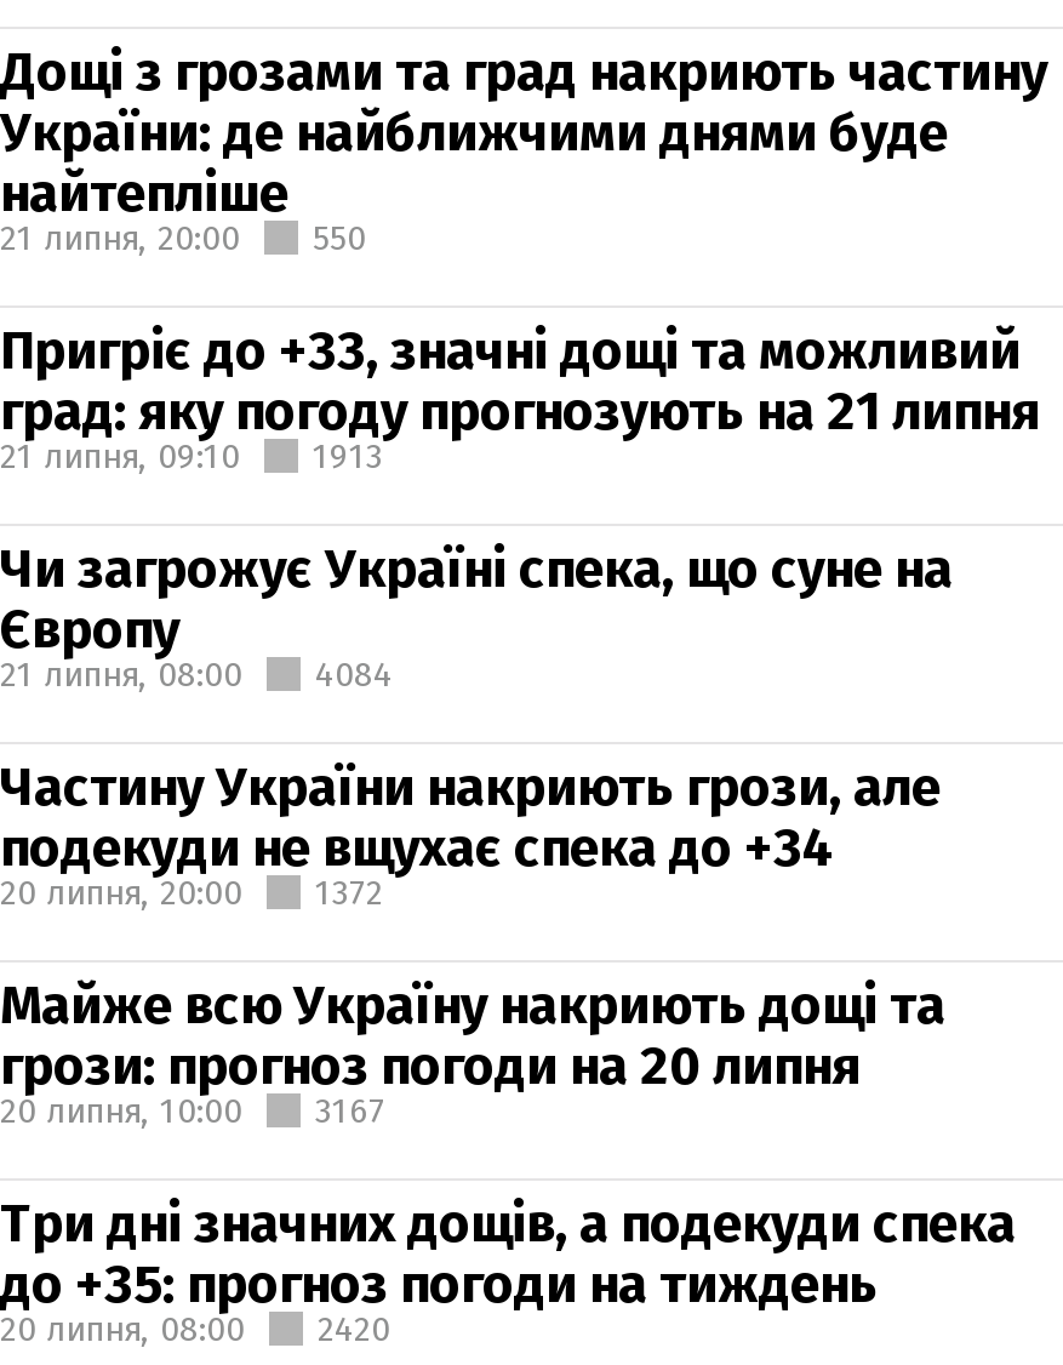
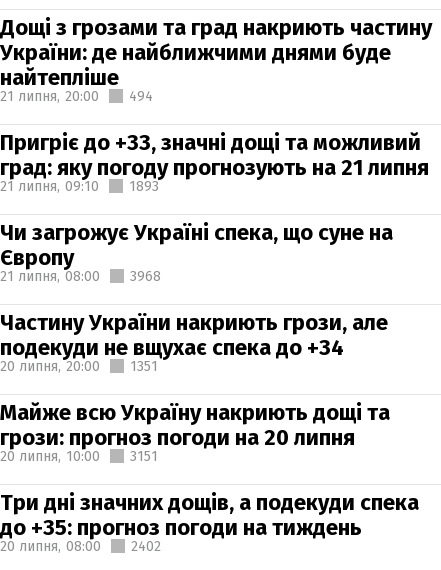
- 21 липня, 20:00 550
+ 21 липня, 20:00 494

- 1913
+ 1893

- 21 липня, 08:00 4084
+ 21 липня, 08:00 3968

- 20 липня, 20:00 1372
+ 20 липня, 20:00 1351

- 20 липня, 10:00 3167
+ 20 липня, 10:00 3151

- 20 липня, 08:00 2420
+ 20 липня, 08:00 2402
